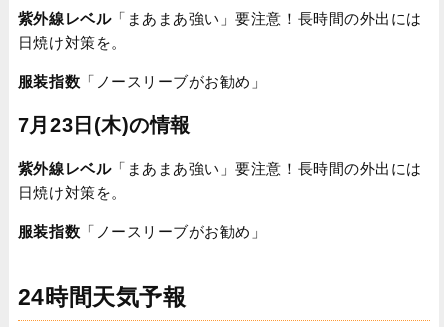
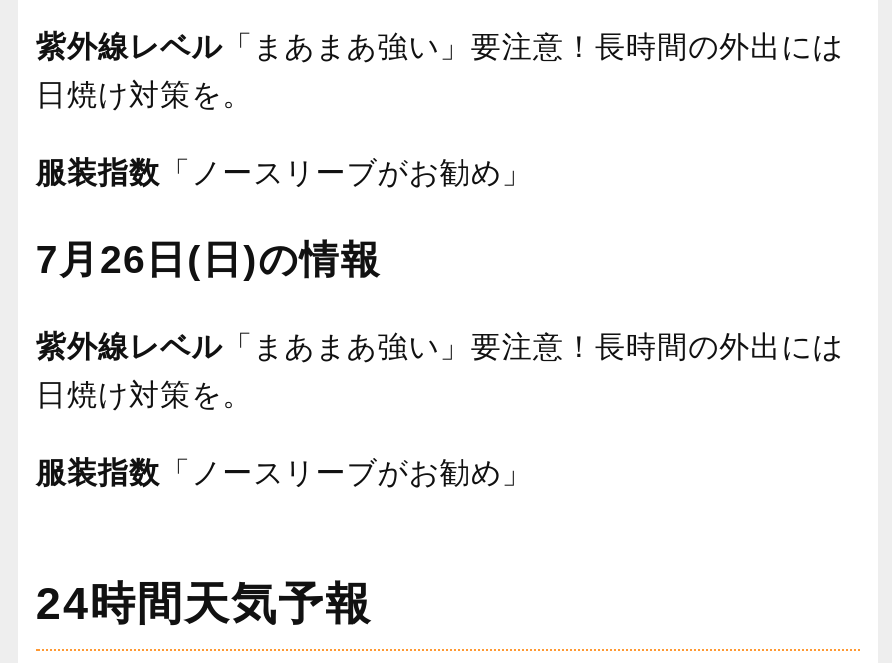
- 7月23日(木)の情報
+ 7月26日(日)の情報
